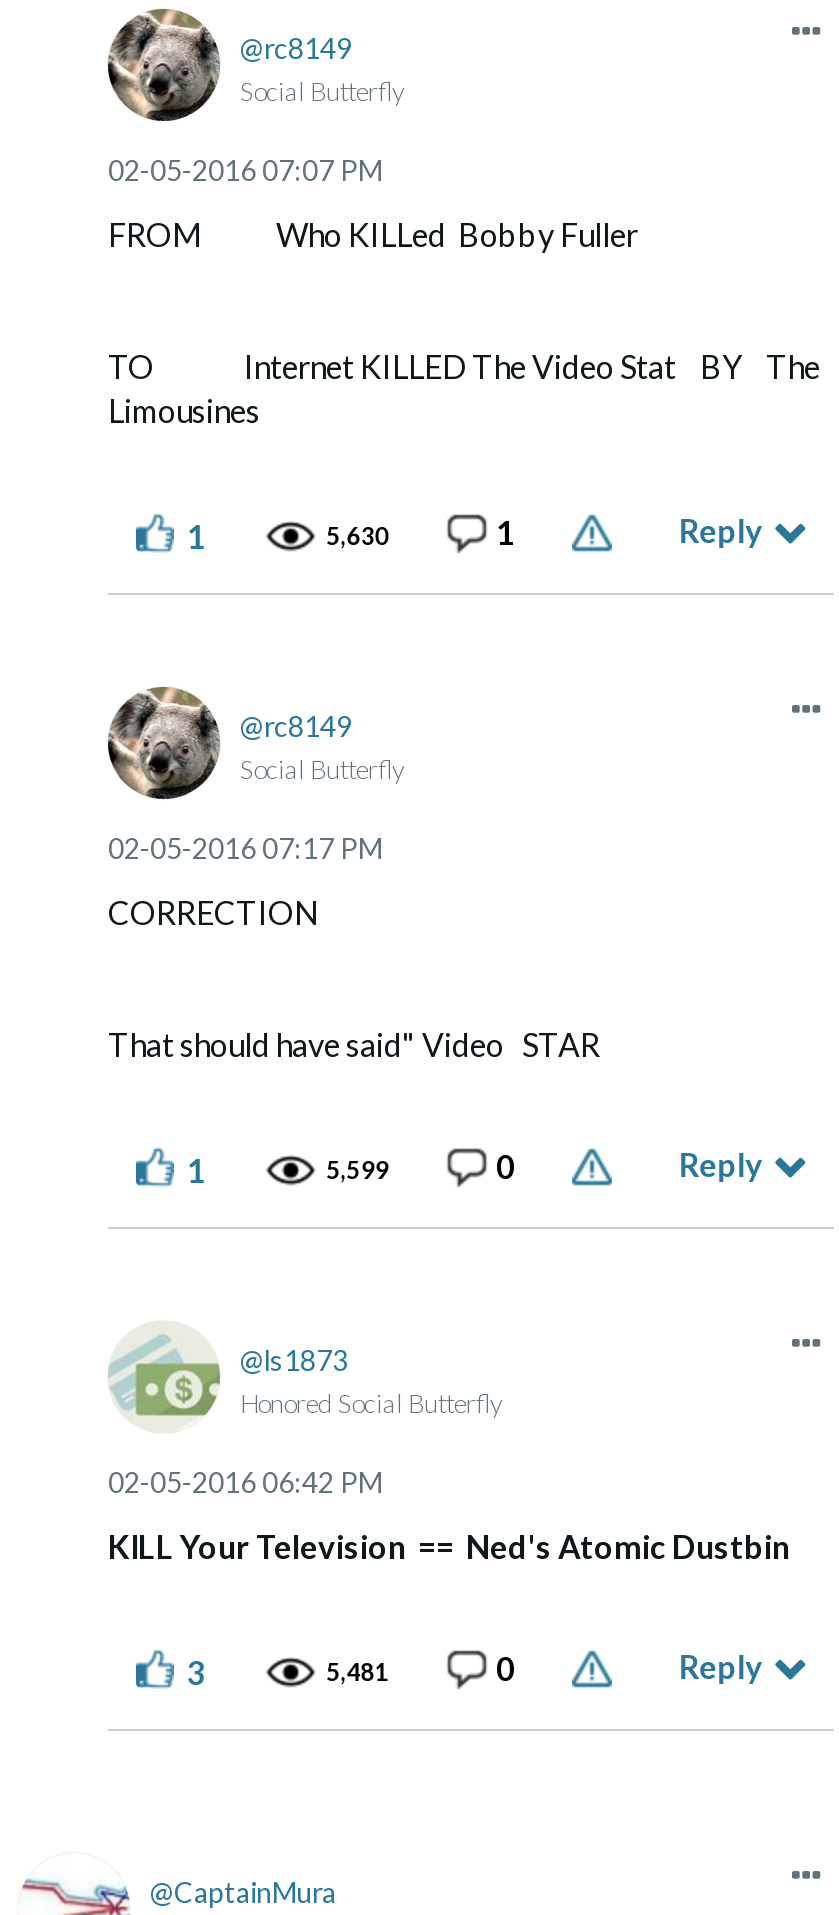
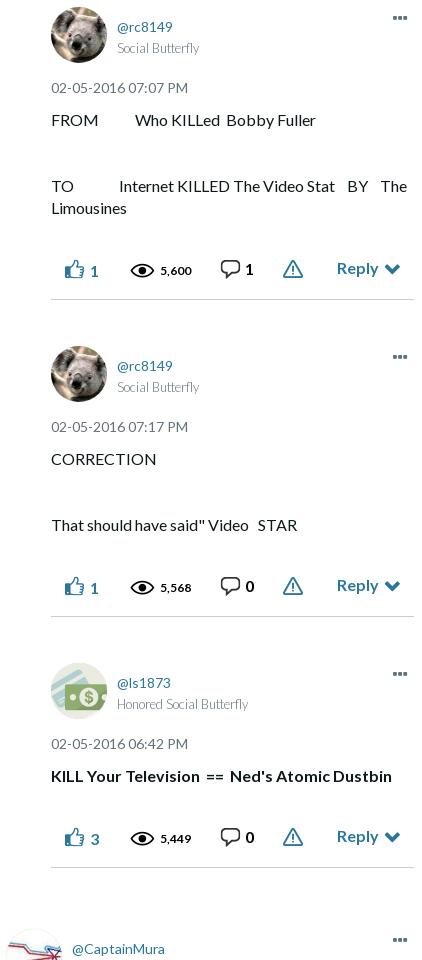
- 5,630
+ 5,600

- 5,599
+ 5,568

- 5,481
+ 5,449
